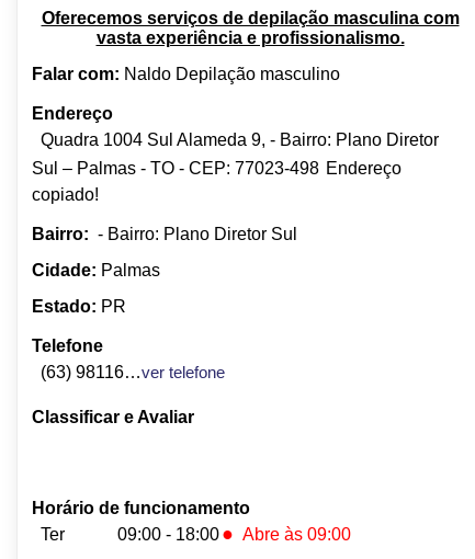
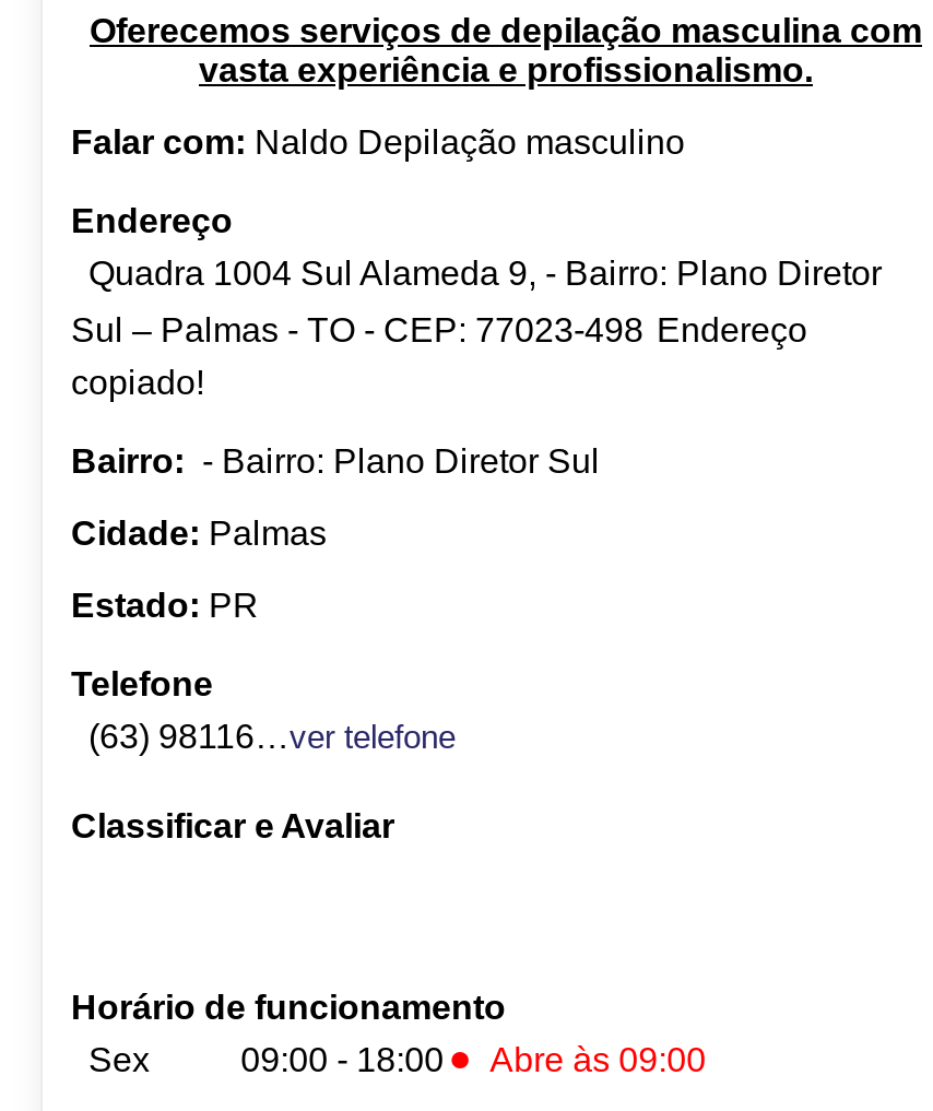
- Ter
+ Sex
